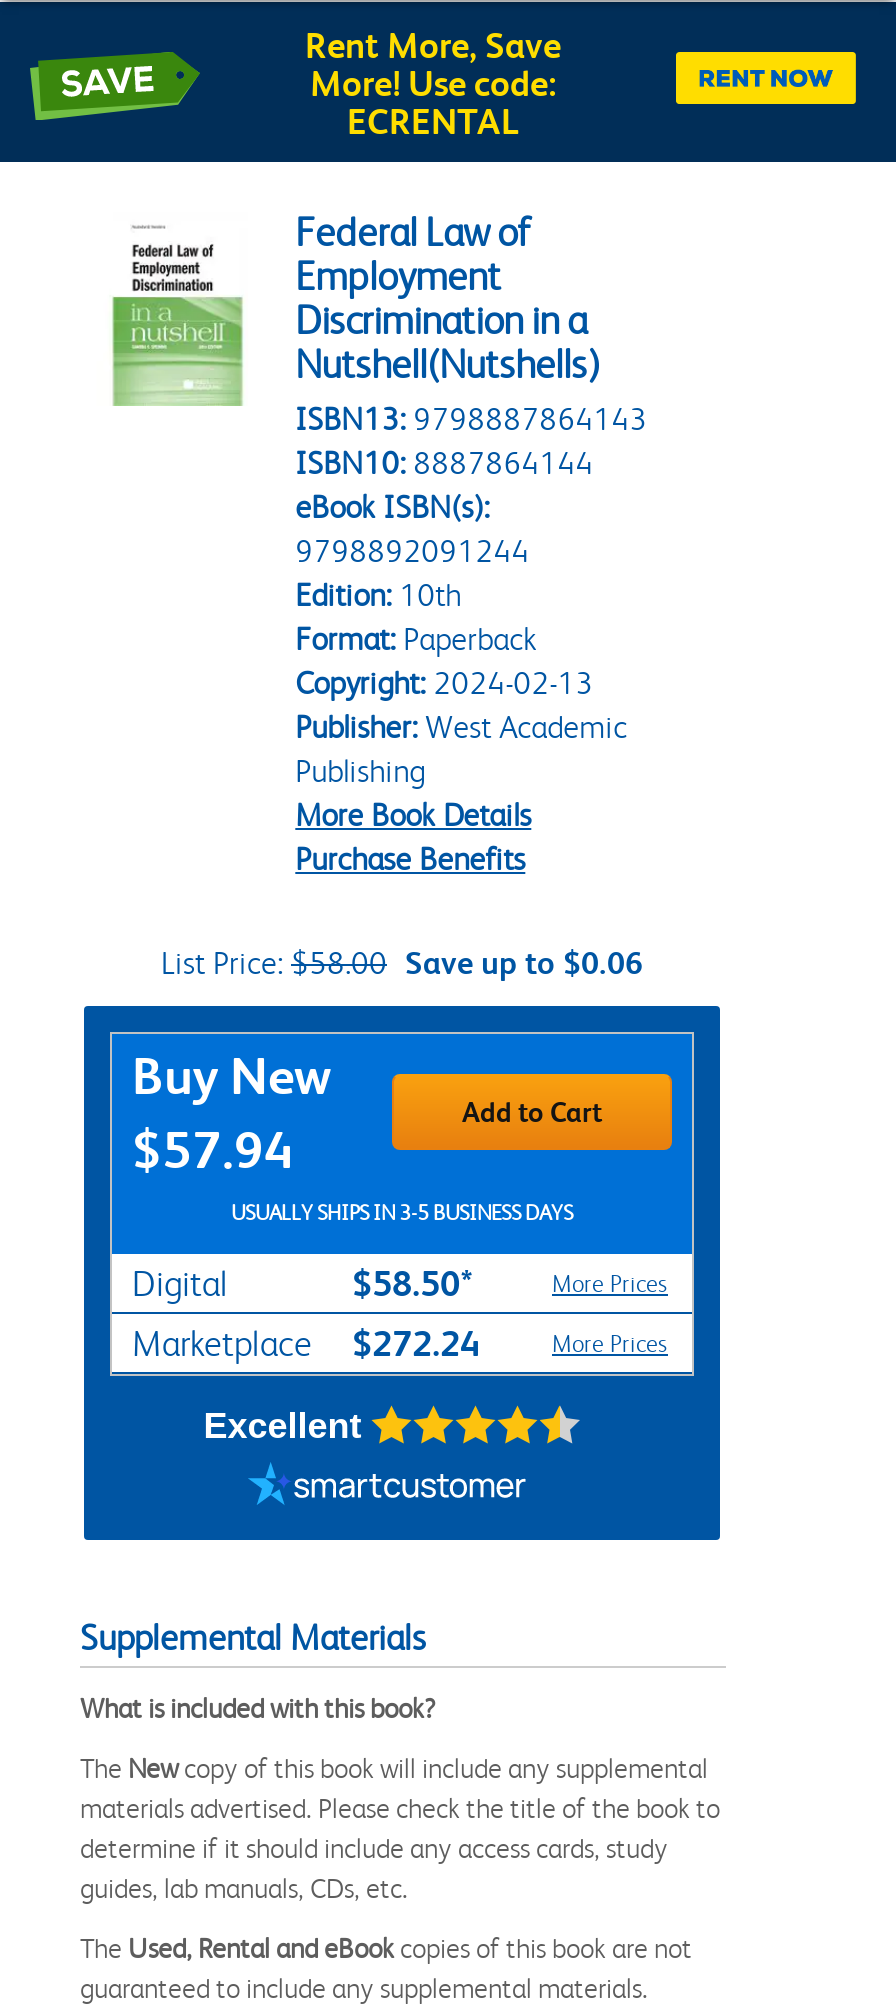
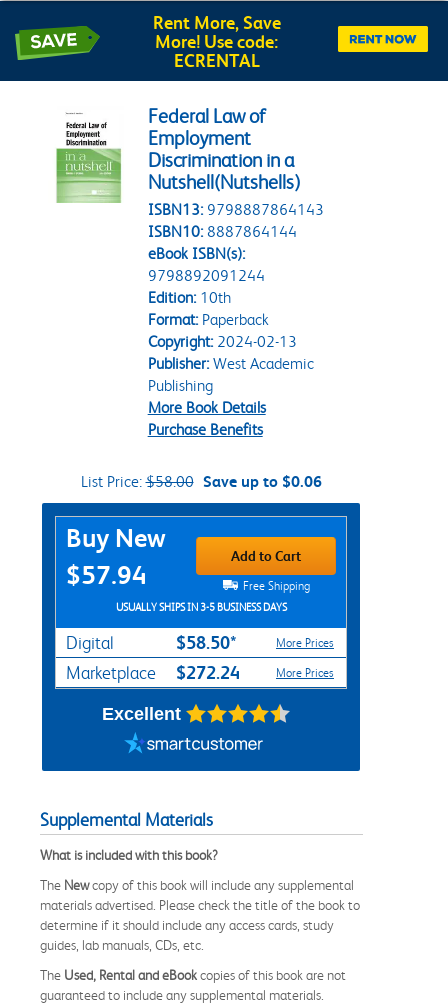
+ Free Shipping
